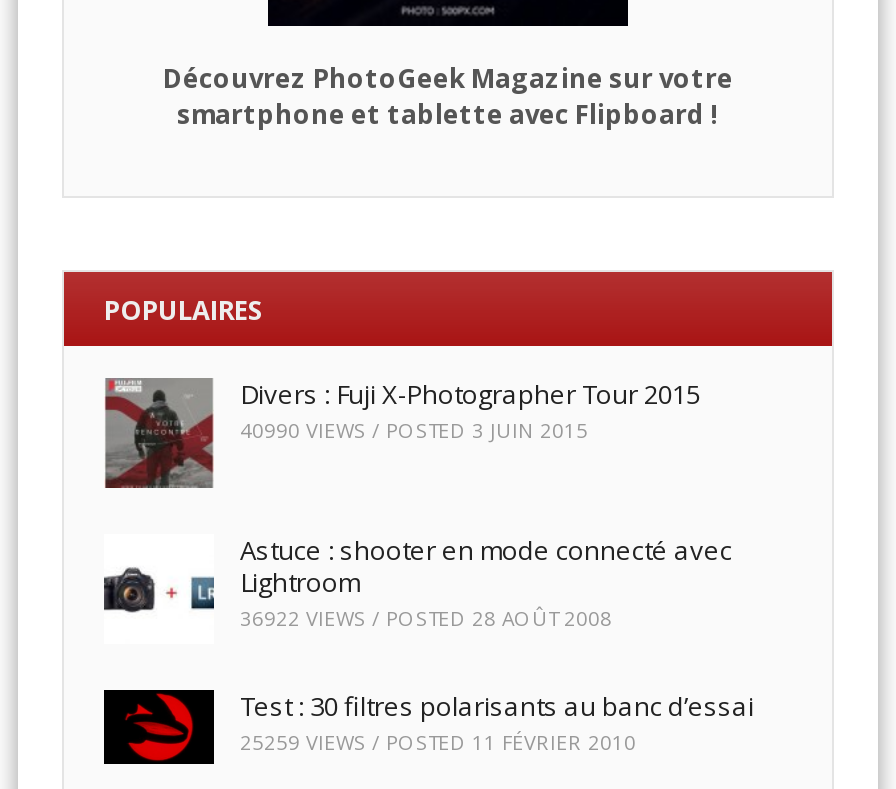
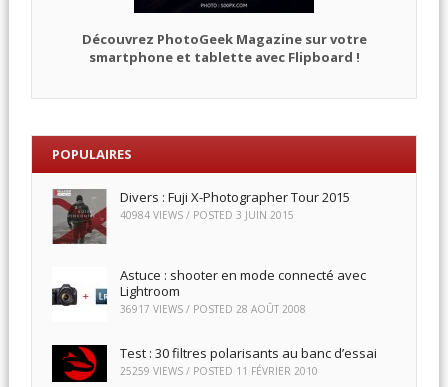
- 40990 VIEWS / POSTED 3 JUIN 2015
+ 40984 VIEWS / POSTED 3 JUIN 2015

- 36922 VIEWS / POSTED 28 AOÛT 2008
+ 36917 VIEWS / POSTED 28 AOÛT 2008
